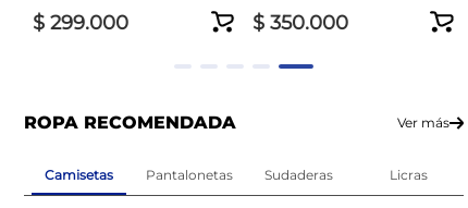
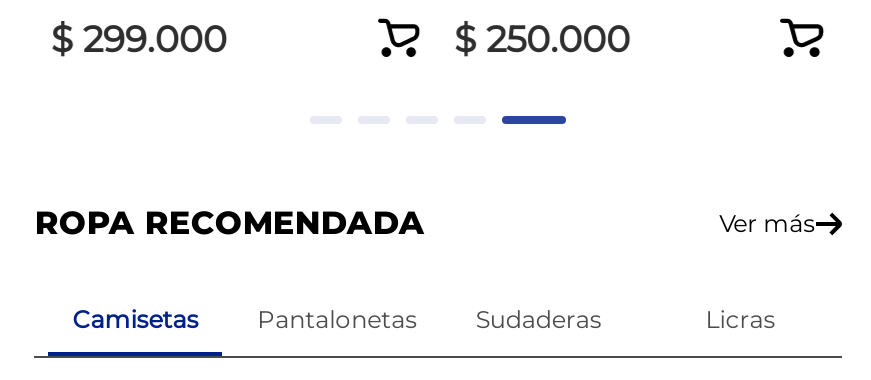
- $ 350.000
+ $ 250.000
